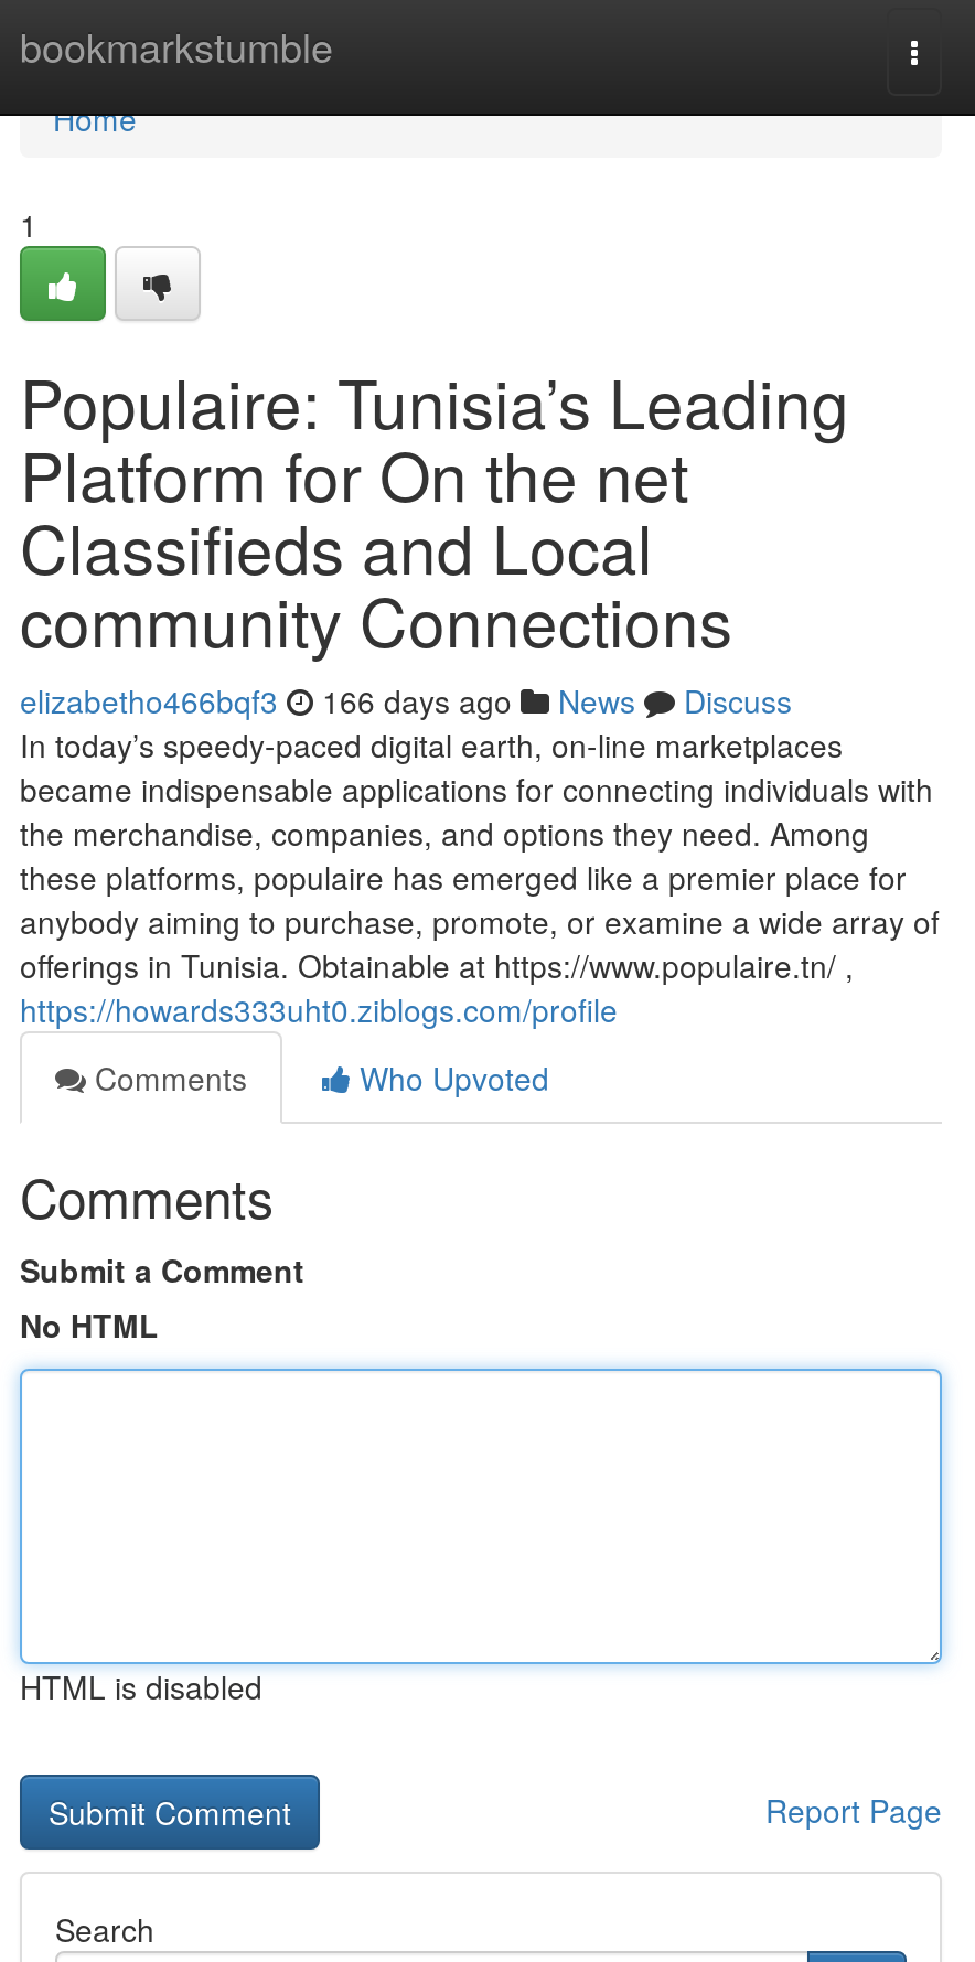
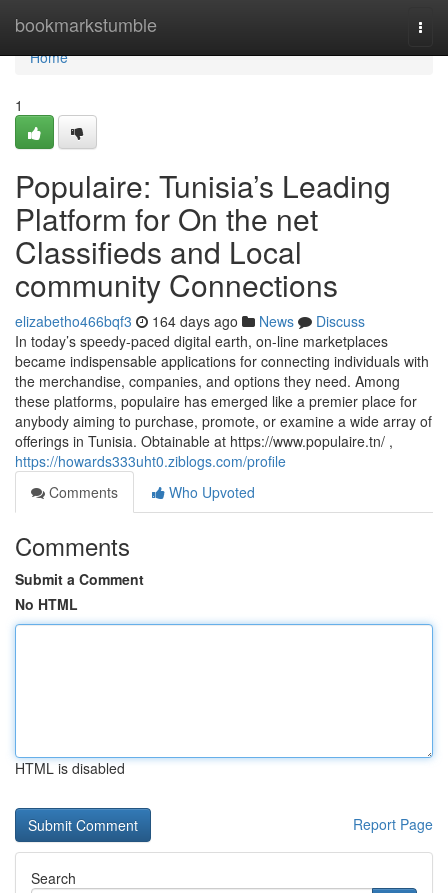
- elizabetho466bqf3 166 days ago News Discuss
+ elizabetho466bqf3 164 days ago News Discuss
